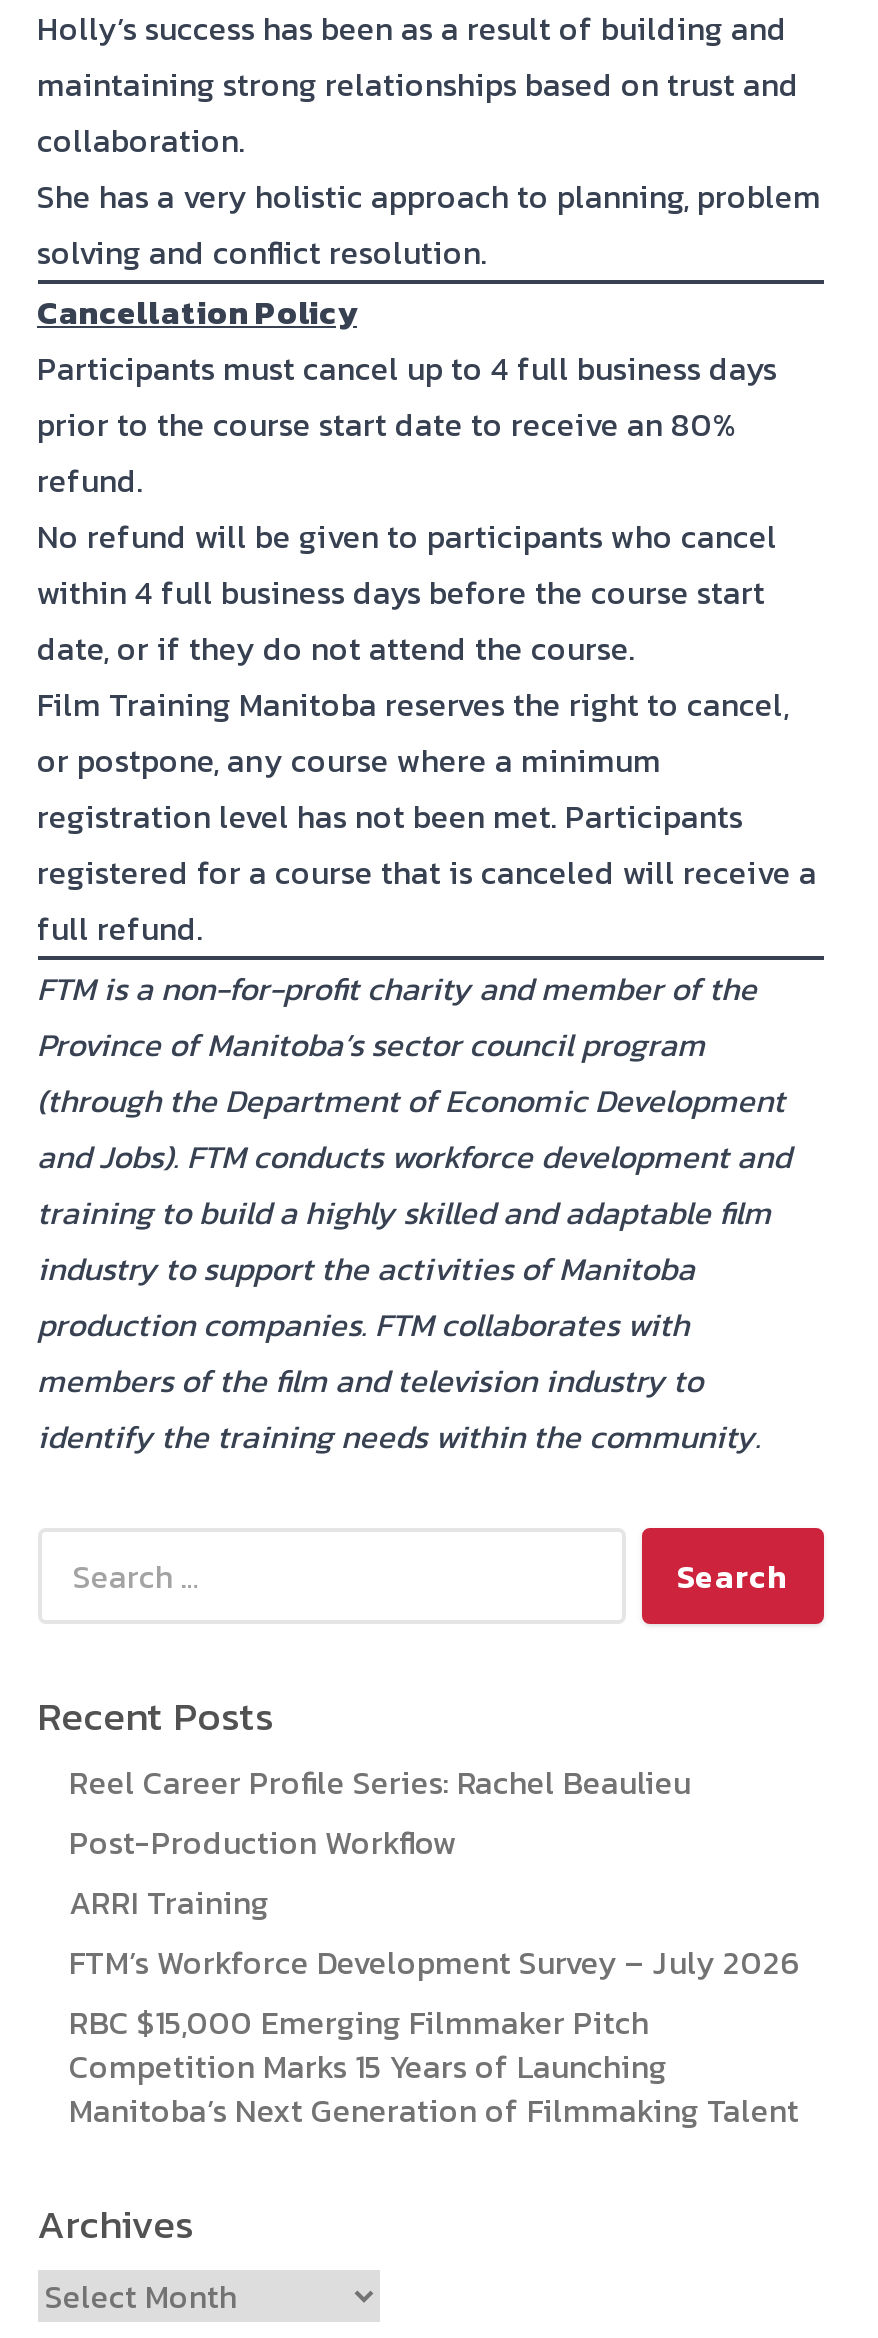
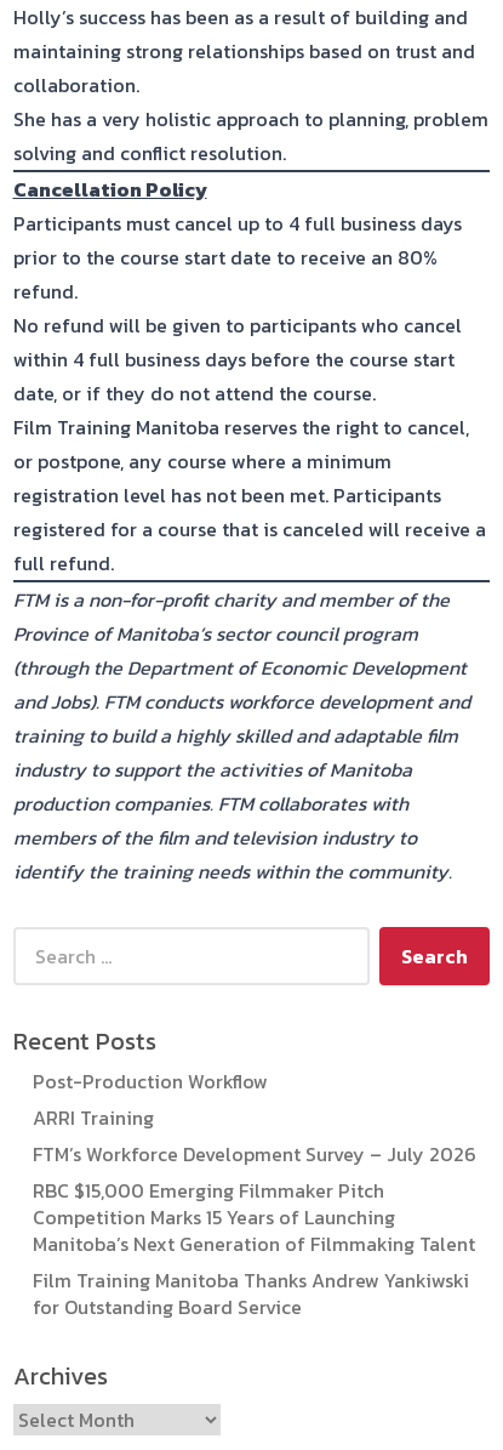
- Reel Career Profile Series: Rachel Beaulieu

moved up: Post-Production Workflow | ARRI Training | FTM’s Workforce Development Survey – July 2026 | RBC $15,000 Emerging Filmmaker Pitch | Competition Marks 15 Years of Launching | Manitoba’s Next Generation of Filmmaking Talent

+ Film Training Manitoba Thanks Andrew Yankiwski
+ for Outstanding Board Service
